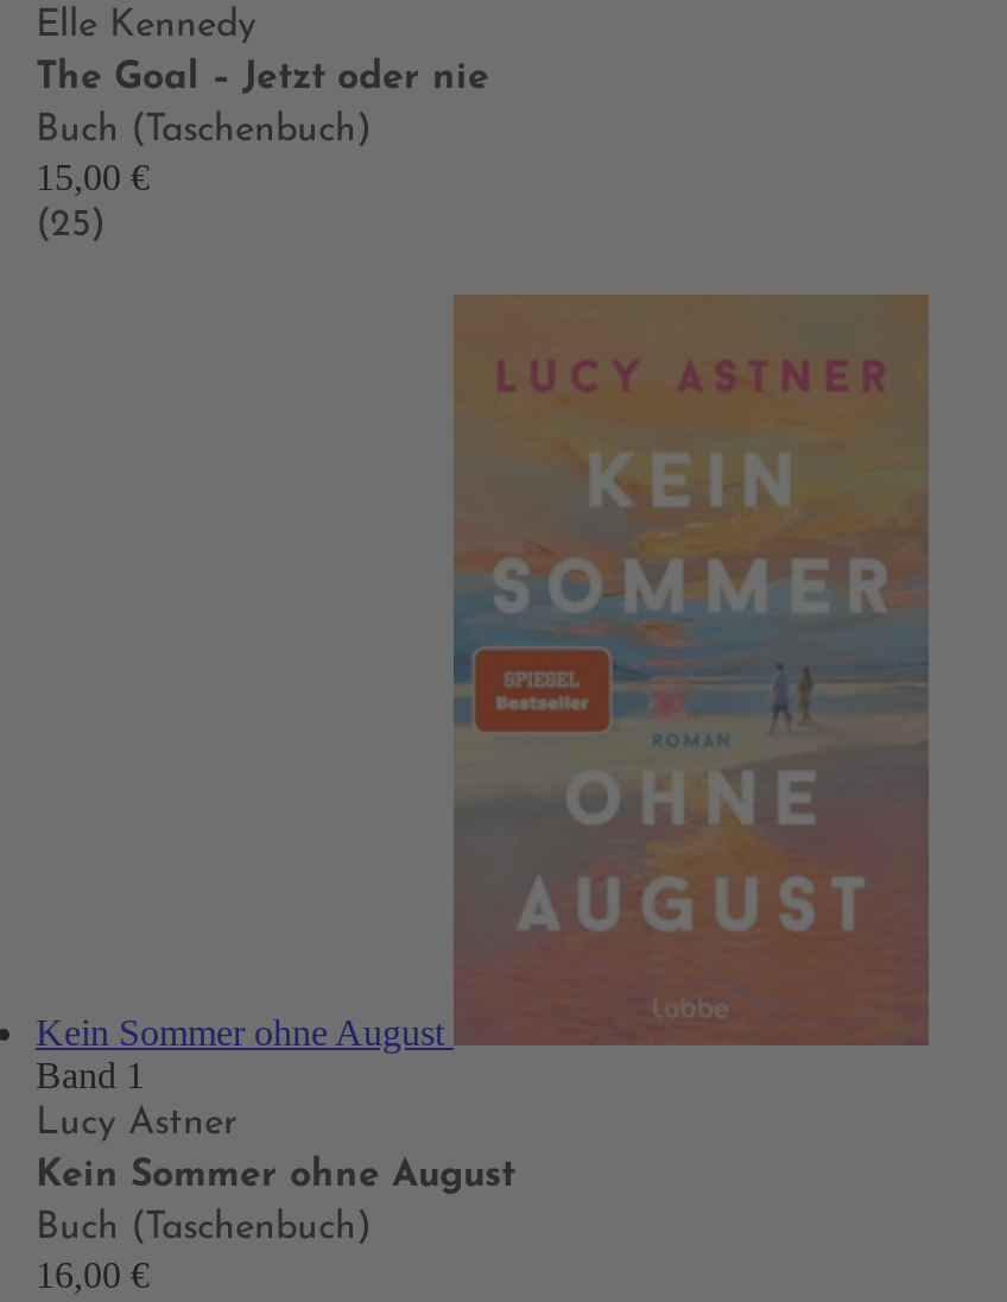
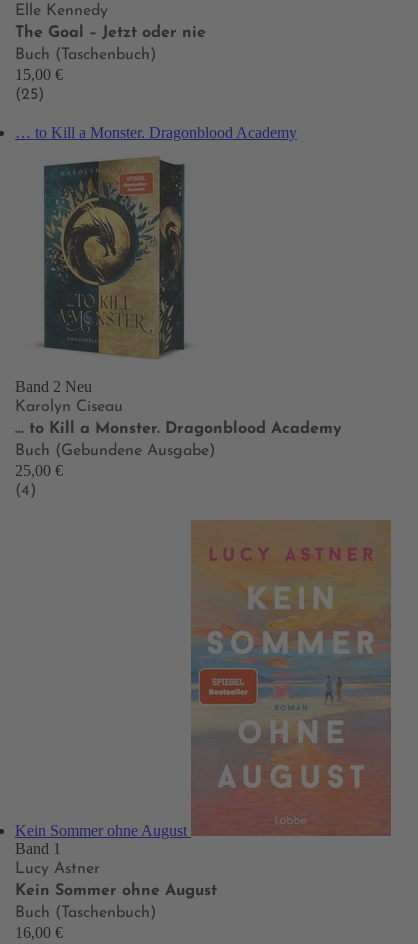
+ … to Kill a Monster. Dragonblood Academy

+ [image]
+ Band 2 Neu
+ Karolyn Ciseau
+ … to Kill a Monster. Dragonblood Academy
+ Buch (Gebundene Ausgabe)
+ 25,00 €
+ (4)
